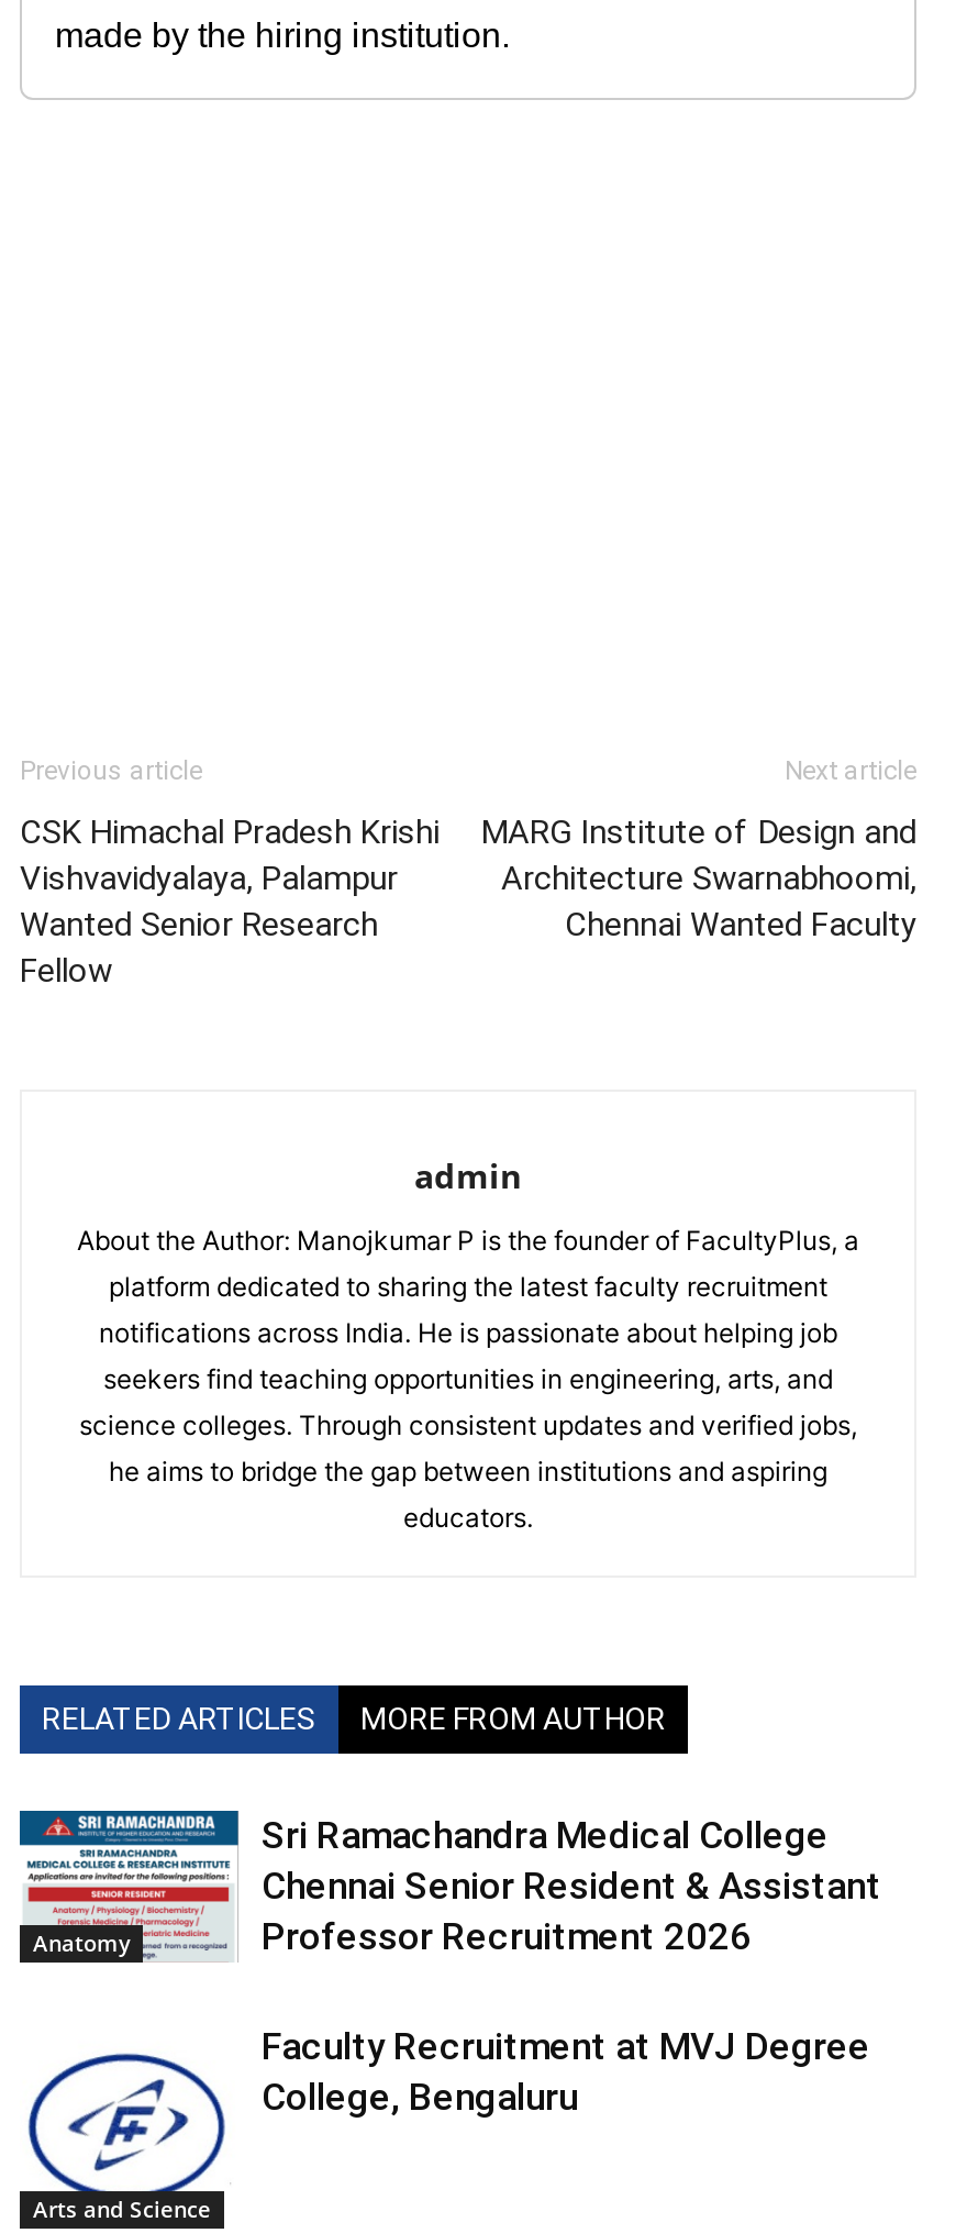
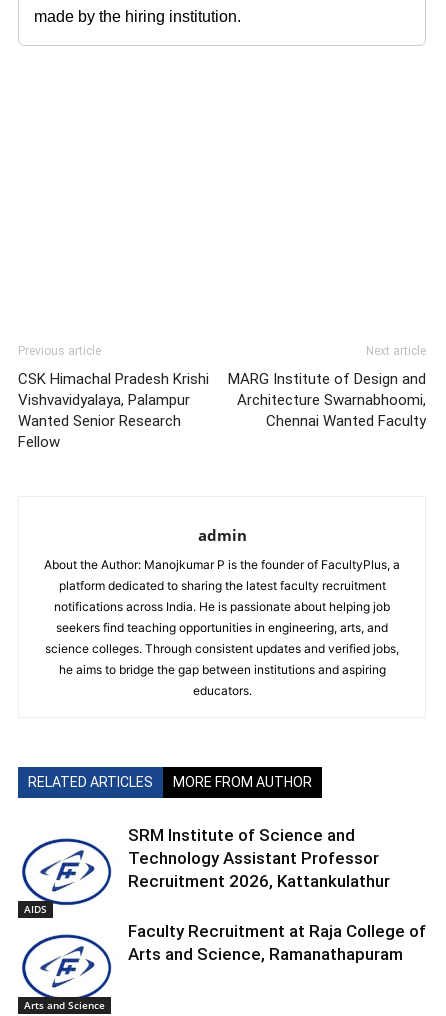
- [image]
- Anatomy
+ [image]
+ AIDS

- Sri Ramachandra Medical College
- Chennai Senior Resident & Assistant
- Professor Recruitment 2026
+ SRM Institute of Science and
+ Technology Assistant Professor
+ Recruitment 2026, Kattankulathur

- Faculty Recruitment at MVJ Degree
- College, Bengaluru
+ Faculty Recruitment at Raja College of
+ Arts and Science, Ramanathapuram
